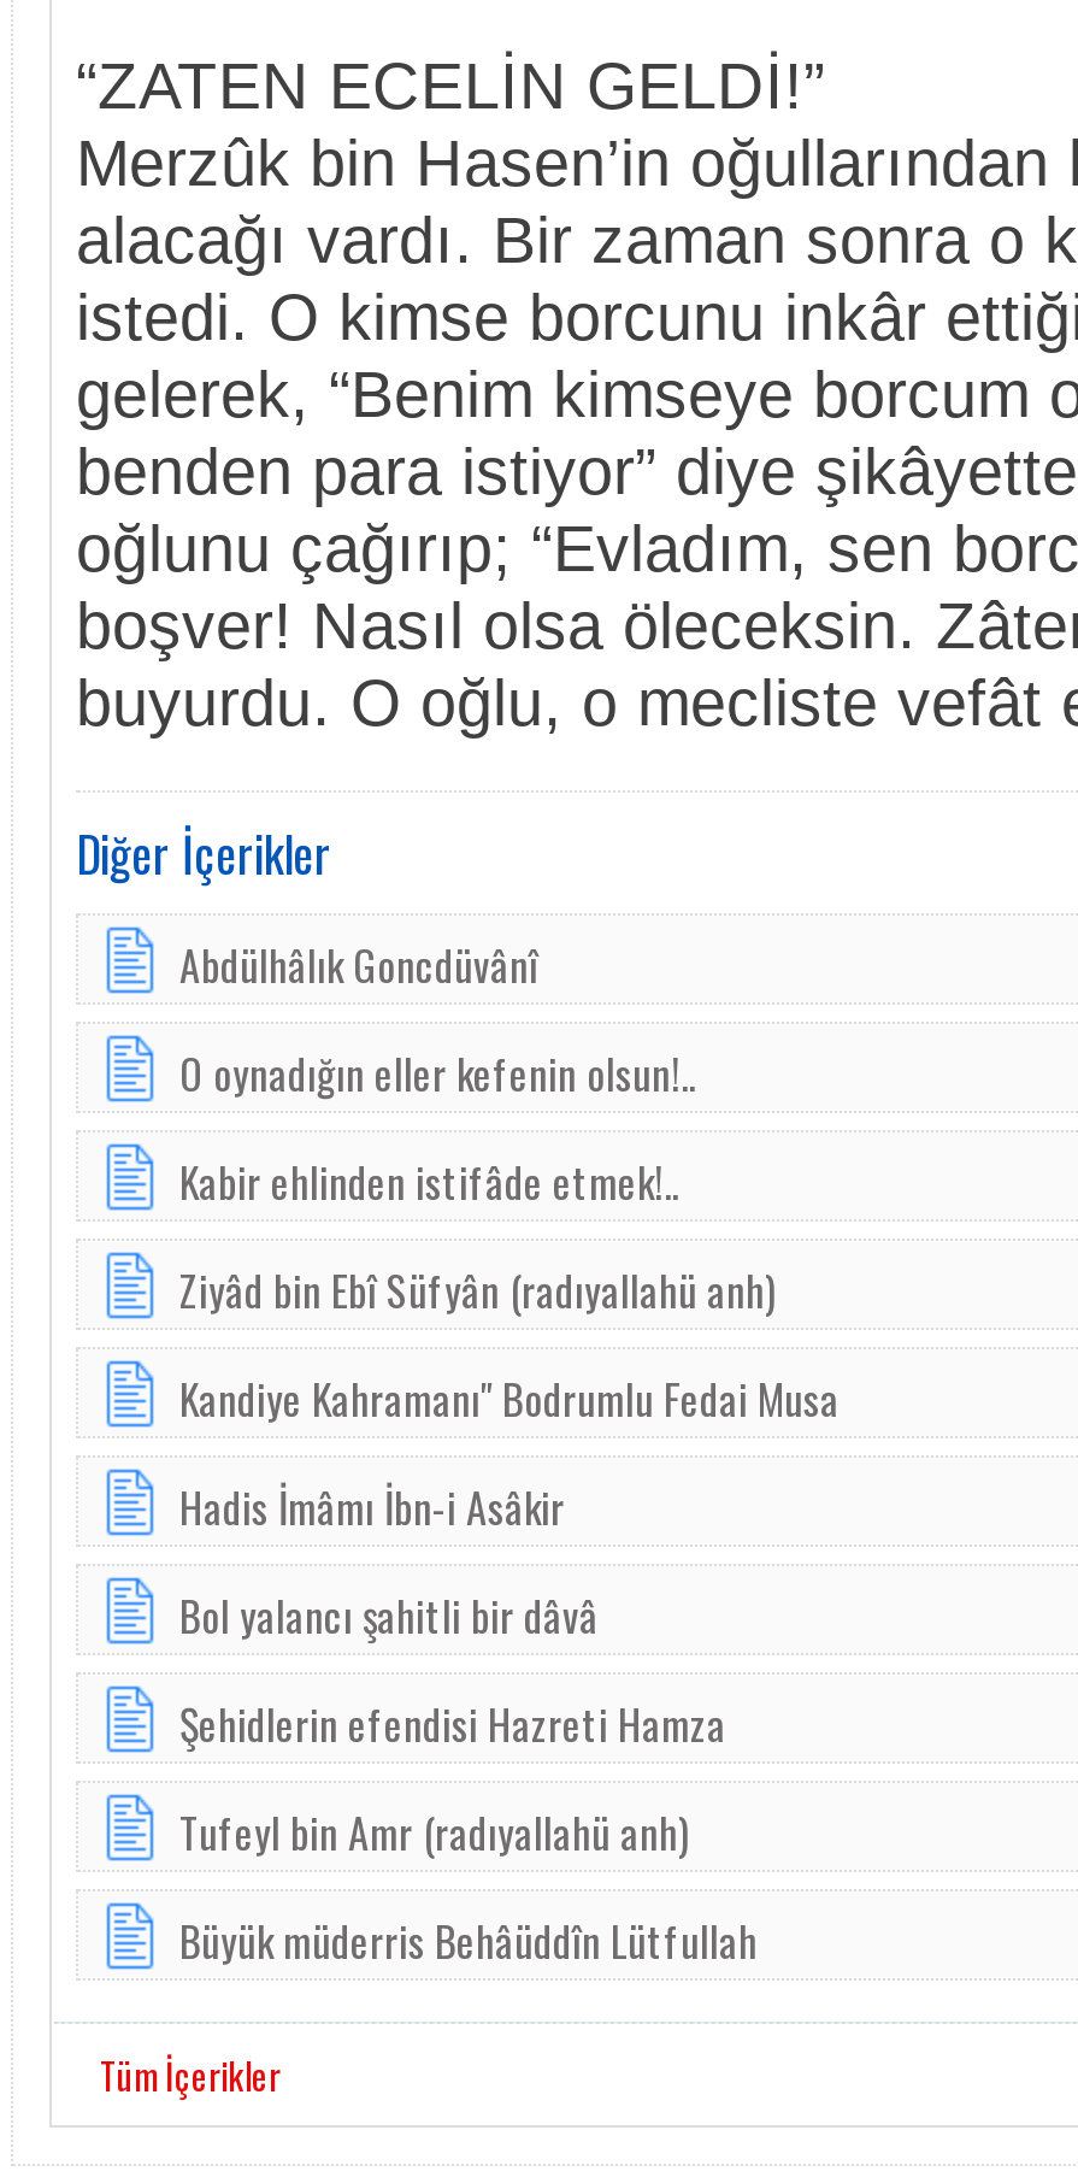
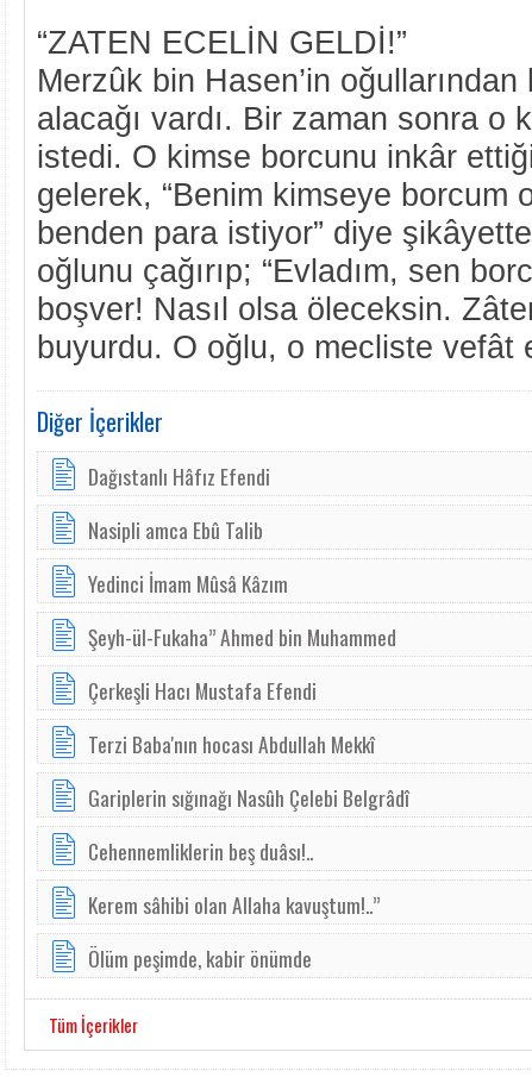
- Abdülhâlık Goncdüvânî
+ Dağıstanlı Hâfız Efendi

- O oynadığın eller kefenin olsun!..
+ Nasipli amca Ebû Talib

- Kabir ehlinden istifâde etmek!..
+ Yedinci İmam Mûsâ Kâzım

- Ziyâd bin Ebî Süfyân (radıyallahü anh)
+ Şeyh-ül-Fukaha” Ahmed bin Muhammed

- Kandiye Kahramanı" Bodrumlu Fedai Musa
+ Çerkeşli Hacı Mustafa Efendi

- Hadis İmâmı İbn-i Asâkir
+ Terzi Baba'nın hocası Abdullah Mekkî

- Bol yalancı şahitli bir dâvâ
+ Gariplerin sığınağı Nasûh Çelebi Belgrâdî

- Şehidlerin efendisi Hazreti Hamza
+ Cehennemliklerin beş duâsı!..

- Tufeyl bin Amr (radıyallahü anh)
+ Kerem sâhibi olan Allaha kavuştum!..”

- Büyük müderris Behâüddîn Lütfullah
+ Ölüm peşimde, kabir önümde
